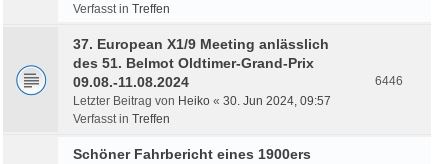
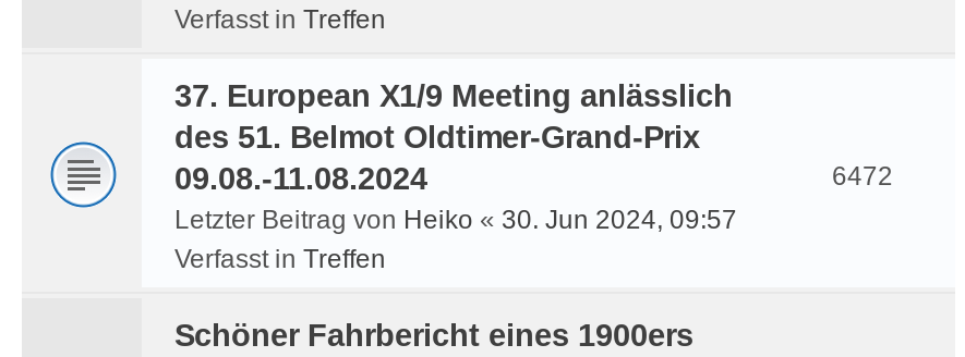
- 6446
+ 6472
